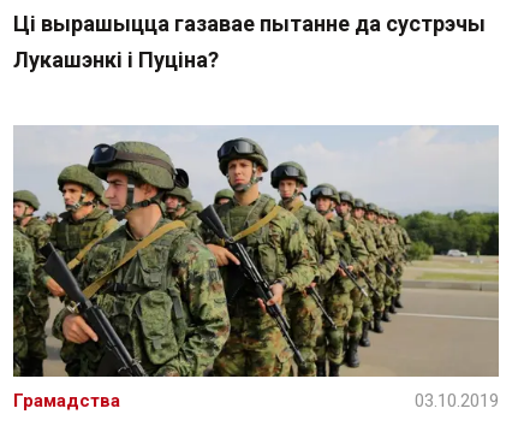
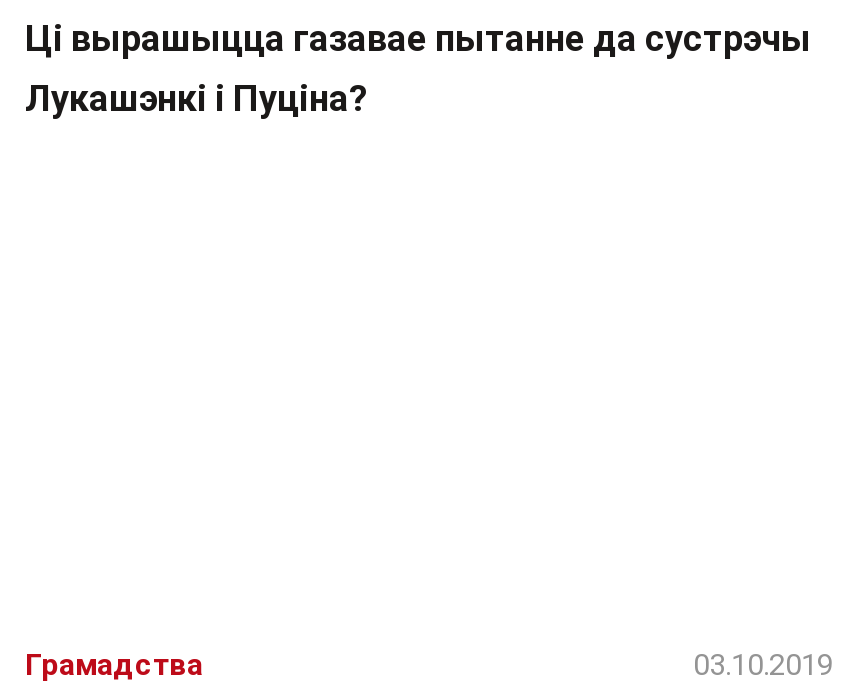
- [image]
